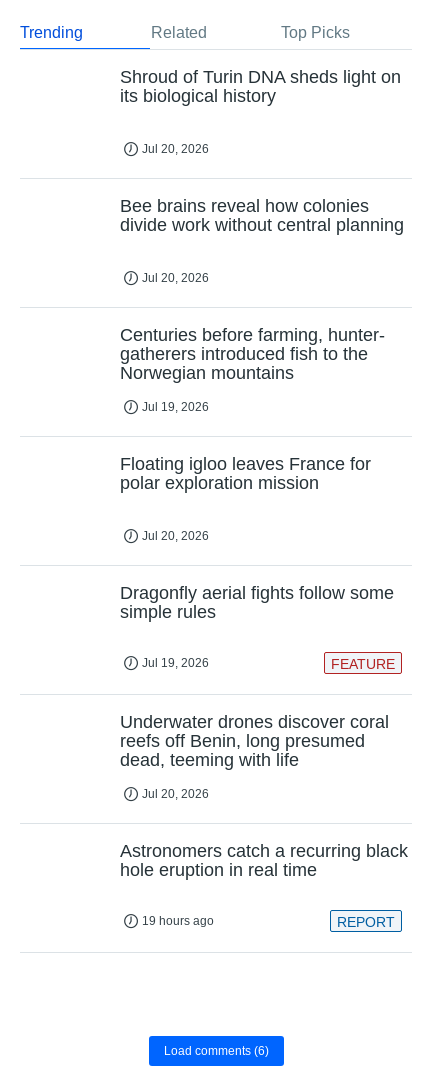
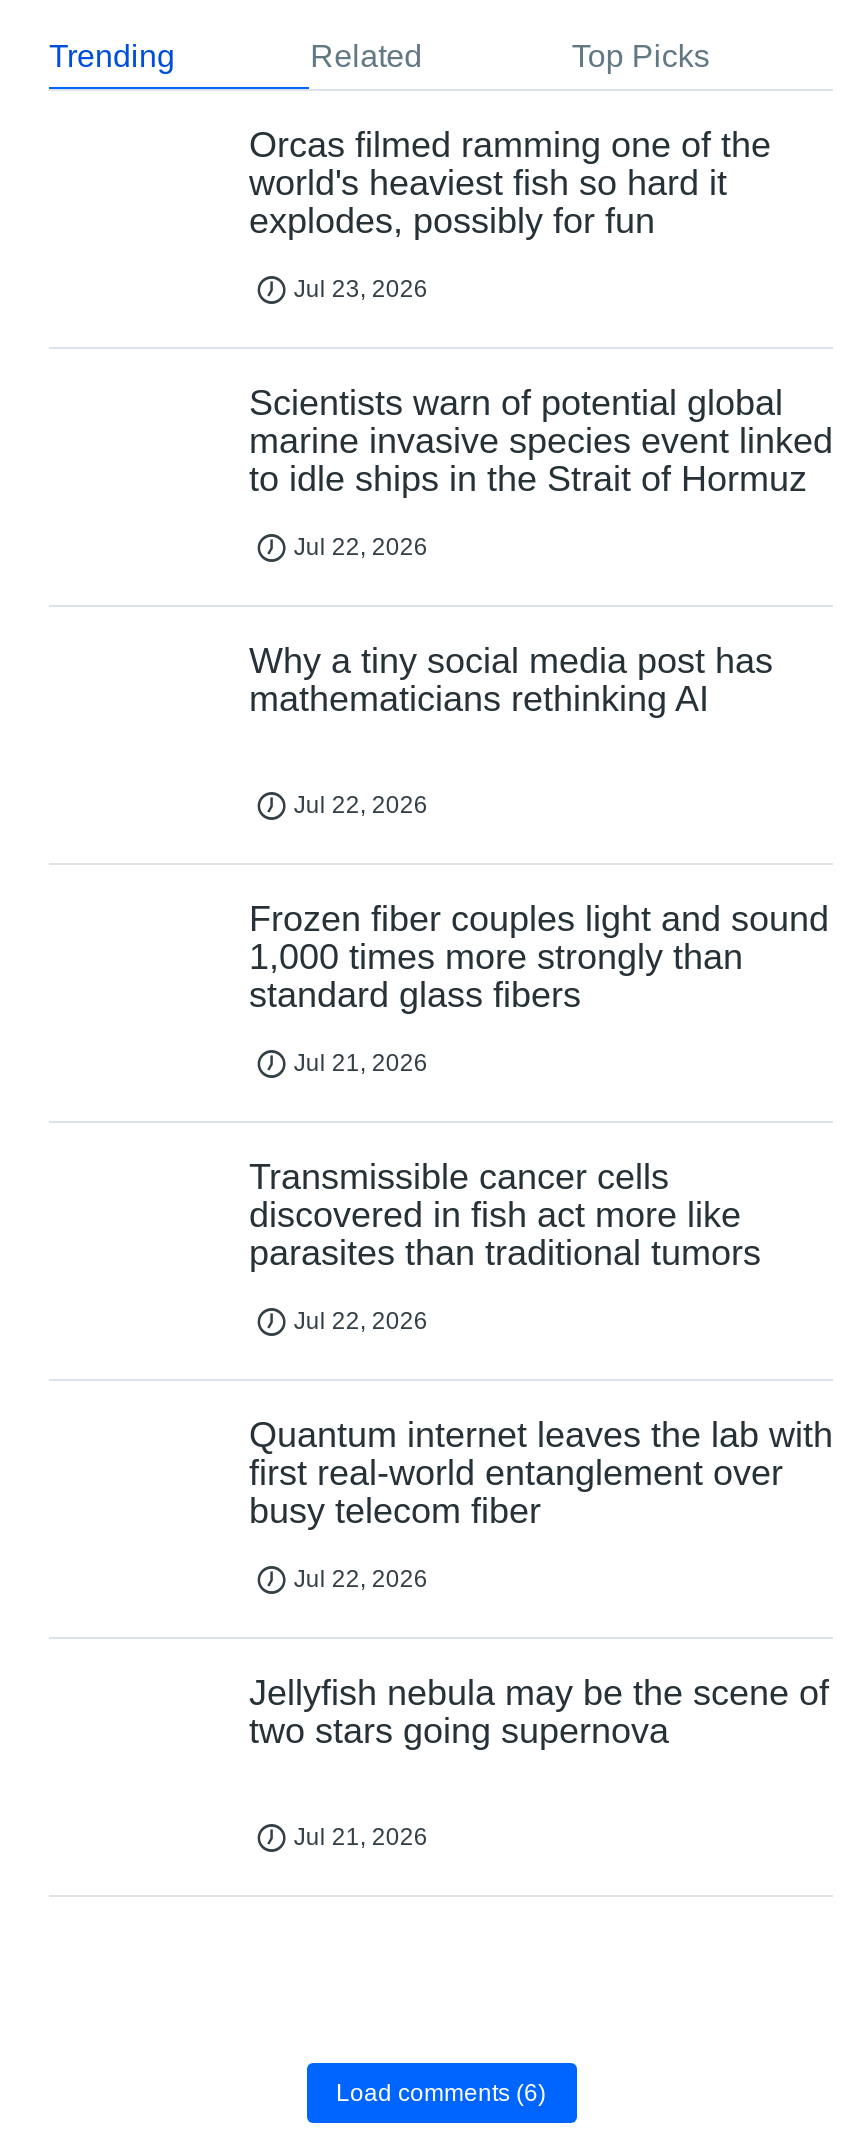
- Shroud of Turin DNA sheds light on
- its biological history
+ Orcas filmed ramming one of the
+ world's heaviest fish so hard it
+ explodes, possibly for fun

- Jul 20, 2026
+ Jul 23, 2026

- Bee brains reveal how colonies
- divide work without central planning
+ Scientists warn of potential global
+ marine invasive species event linked
+ to idle ships in the Strait of Hormuz

- Jul 20, 2026
+ Jul 22, 2026

- Centuries before farming, hunter-
- gatherers introduced fish to the
- Norwegian mountains
+ Why a tiny social media post has
+ mathematicians rethinking AI

- Jul 19, 2026
+ Jul 22, 2026

- Floating igloo leaves France for
- polar exploration mission
+ Frozen fiber couples light and sound
+ 1,000 times more strongly than
+ standard glass fibers

- Jul 20, 2026
+ Jul 21, 2026

- Dragonfly aerial fights follow some
- simple rules
+ Transmissible cancer cells
+ discovered in fish act more like
+ parasites than traditional tumors

- Jul 19, 2026
- FEATURE
+ Jul 22, 2026

- Underwater drones discover coral
- reefs off Benin, long presumed
- dead, teeming with life
+ Quantum internet leaves the lab with
+ first real-world entanglement over
+ busy telecom fiber

- Jul 20, 2026
+ Jul 22, 2026

- Astronomers catch a recurring black
- hole eruption in real time
+ Jellyfish nebula may be the scene of
+ two stars going supernova

- 19 hours ago
- REPORT
+ Jul 21, 2026
